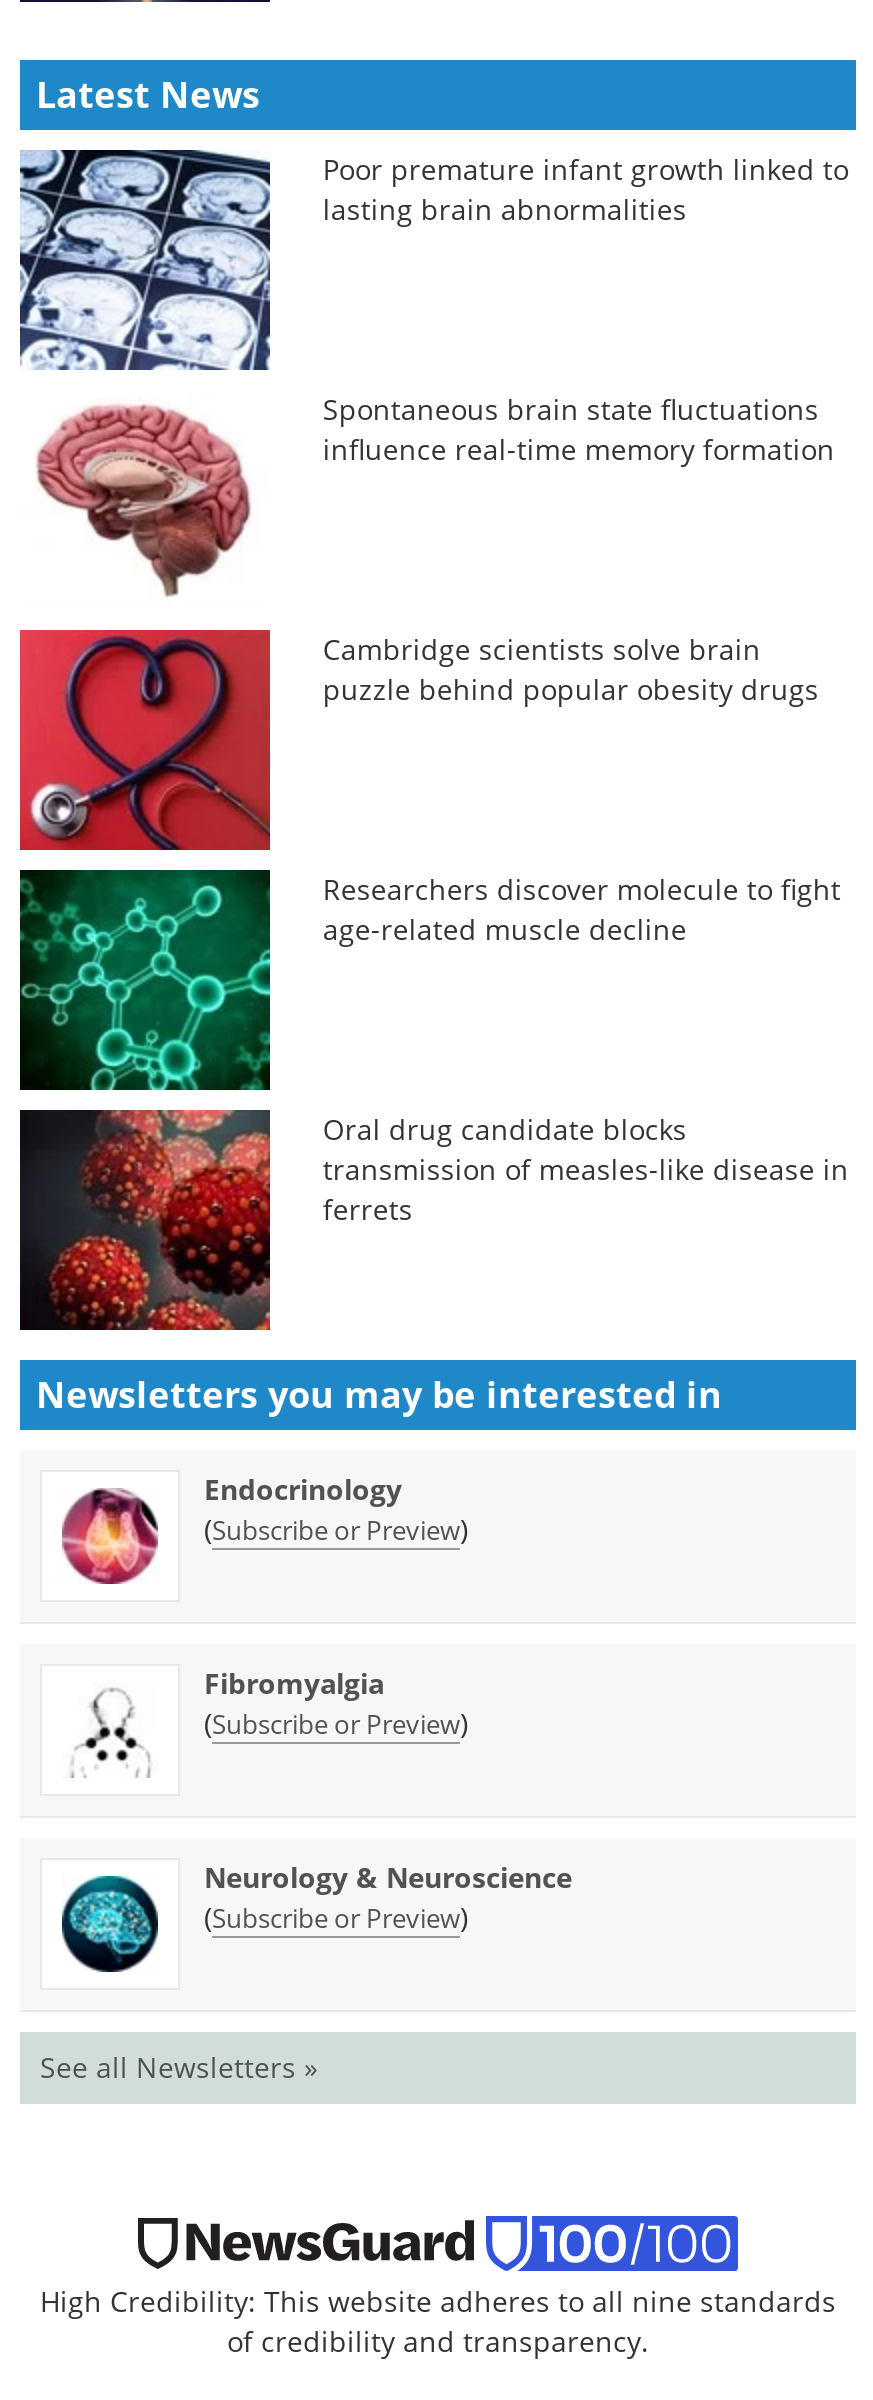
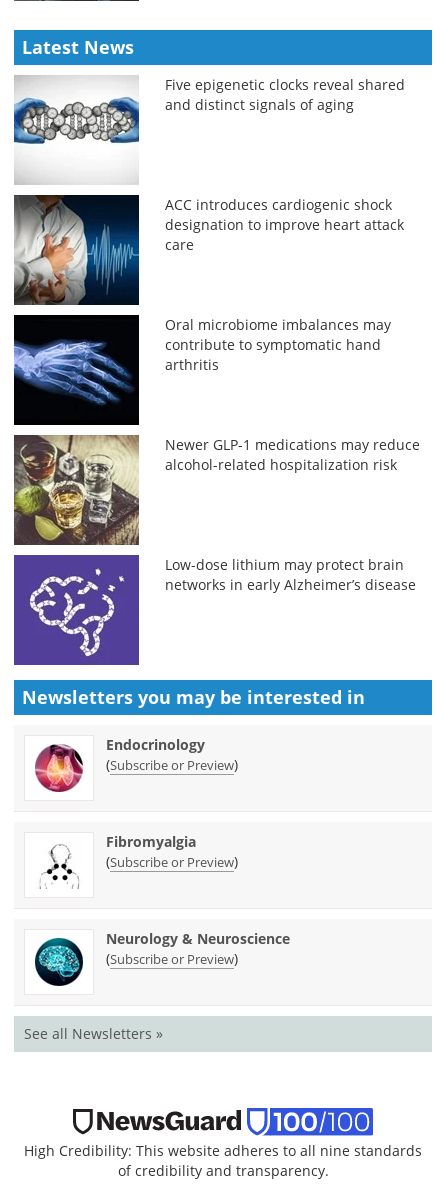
- [image]
- Poor premature infant growth linked to
- lasting brain abnormalities
+ [image]
+ Five epigenetic clocks reveal shared
+ and distinct signals of aging

- [image]
- Spontaneous brain state fluctuations
- influence real-time memory formation
+ [image]
+ ACC introduces cardiogenic shock
+ designation to improve heart attack
+ care

- [image]
- Cambridge scientists solve brain
- puzzle behind popular obesity drugs
+ [image]
+ Oral microbiome imbalances may
+ contribute to symptomatic hand
+ arthritis

- [image]
- Researchers discover molecule to fight
- age-related muscle decline
+ [image]
+ Newer GLP-1 medications may reduce
+ alcohol-related hospitalization risk

- [image]
- Oral drug candidate blocks
- transmission of measles-like disease in
- ferrets
+ [image]
+ Low-dose lithium may protect brain
+ networks in early Alzheimer’s disease
